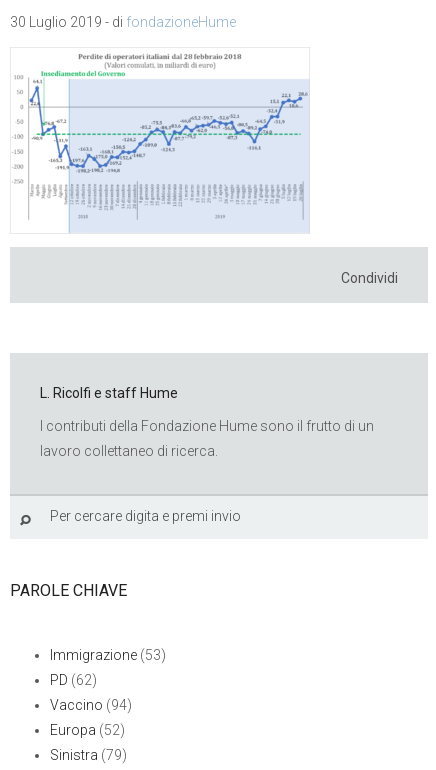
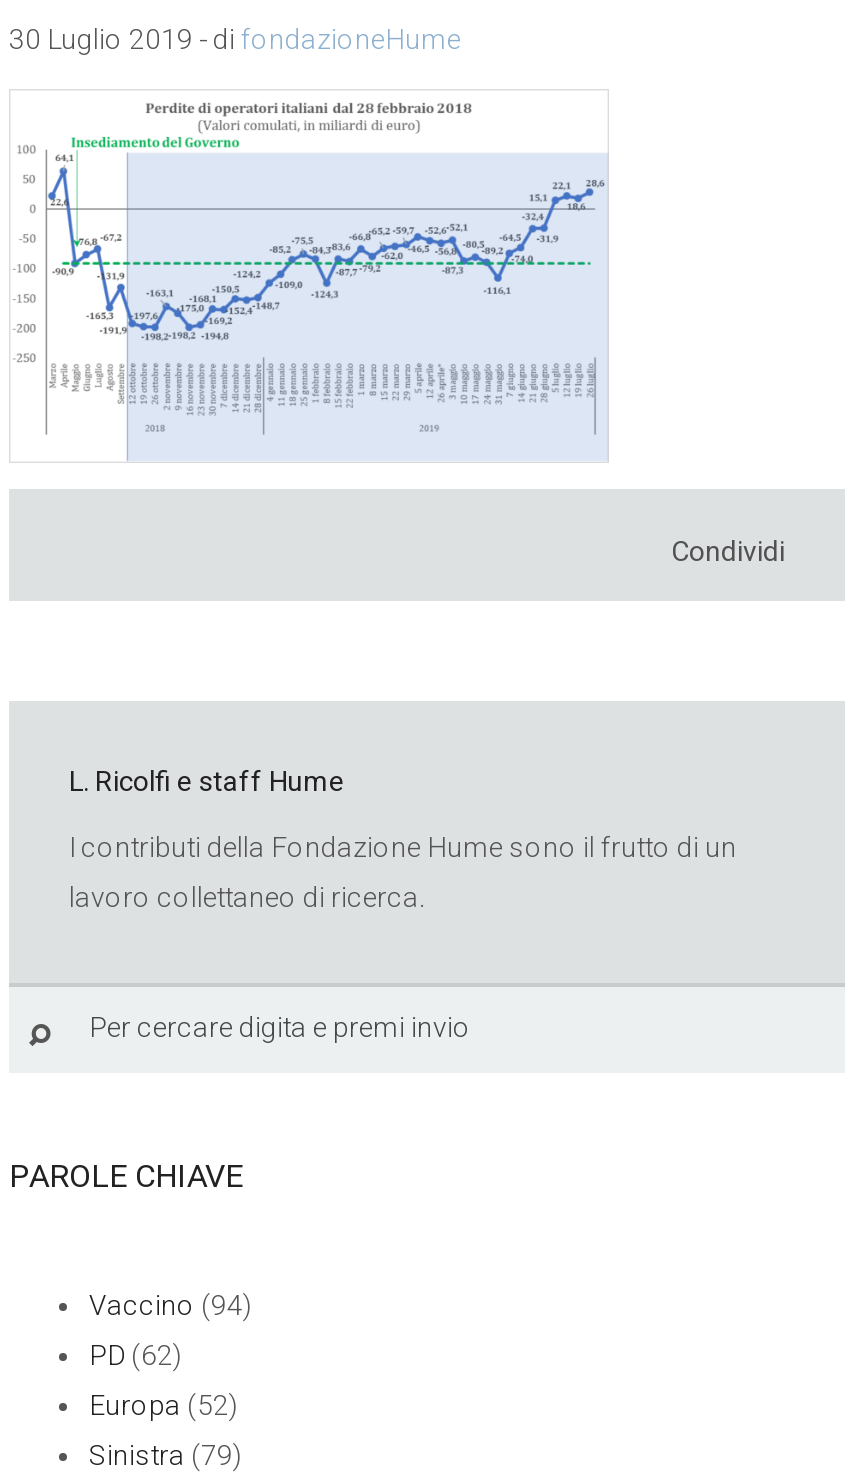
- Immigrazione (53)
+ Vaccino (94)

- Vaccino (94)
